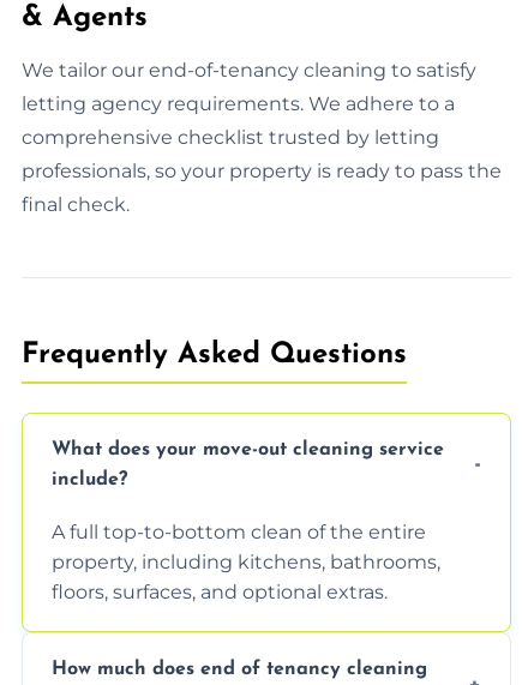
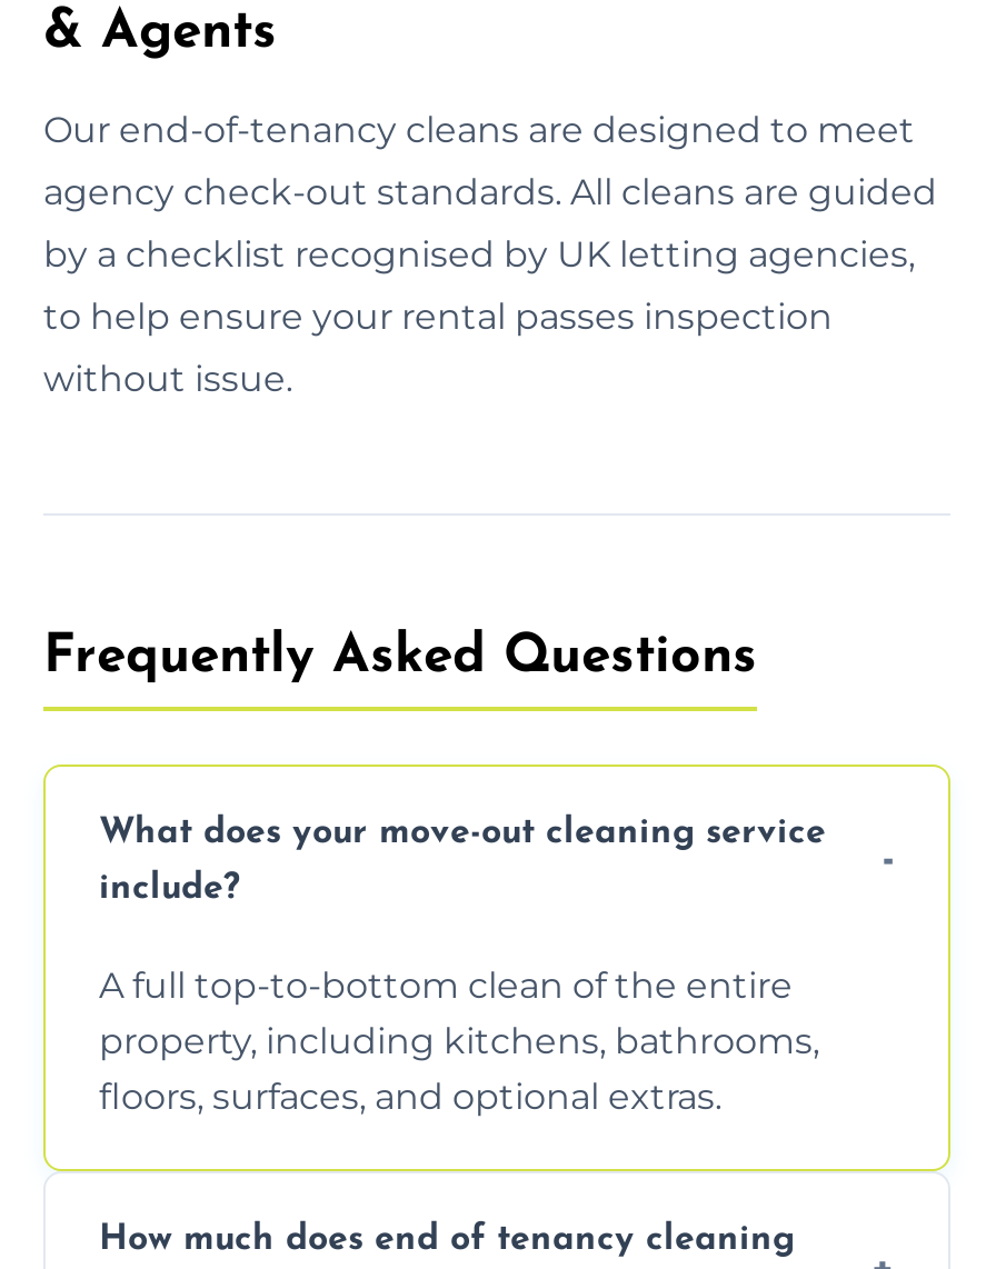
- We tailor our end-of-tenancy cleaning to satisfy
+ Our end-of-tenancy cleans are designed to meet

- letting agency requirements. We adhere to a
+ agency check-out standards. All cleans are guided

- comprehensive checklist trusted by letting
+ by a checklist recognised by UK letting agencies,

- professionals, so your property is ready to pass the
+ to help ensure your rental passes inspection

- final check.
+ without issue.
